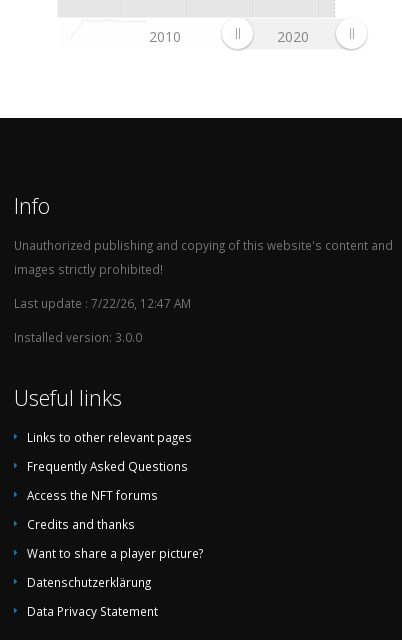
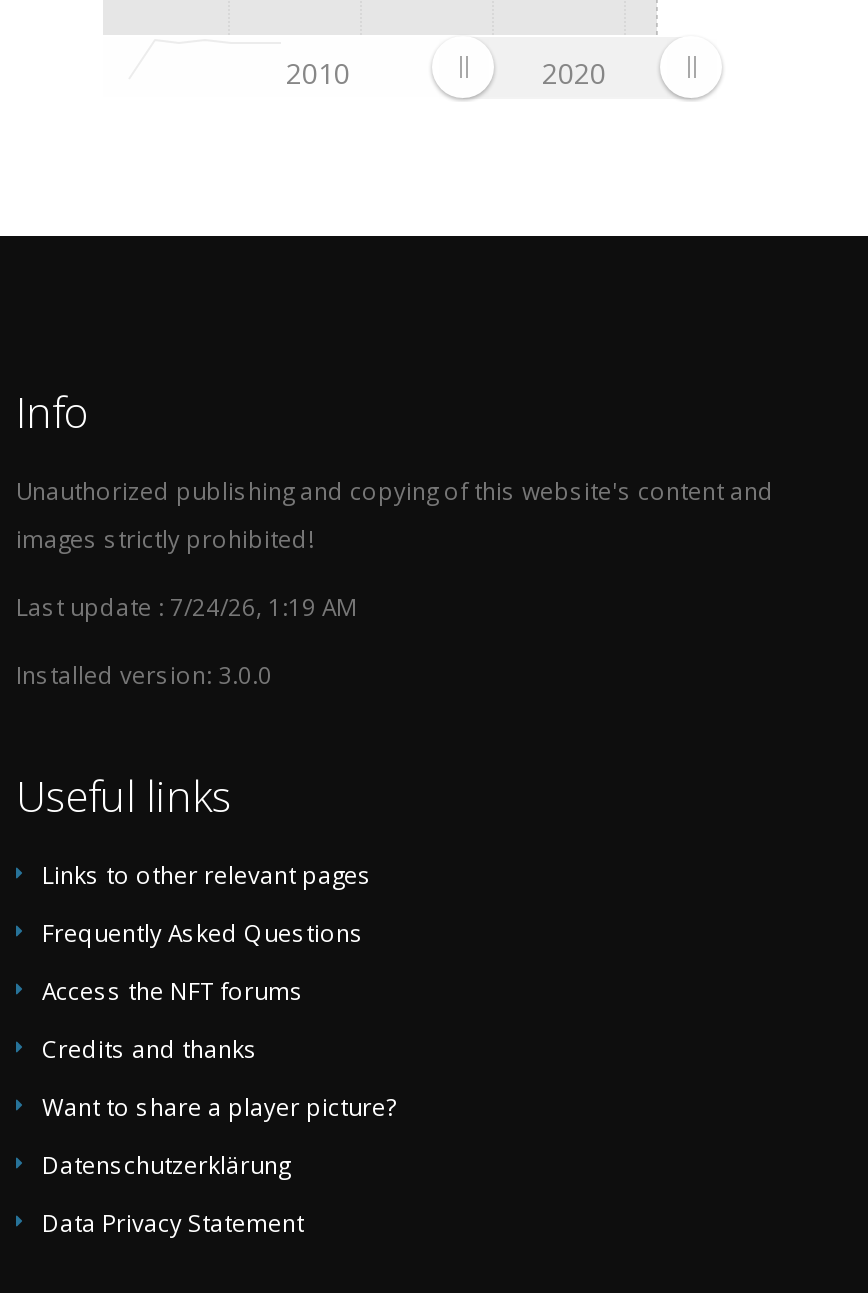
- Last update : 7/22/26, 12:47 AM
+ Last update : 7/24/26, 1:19 AM
